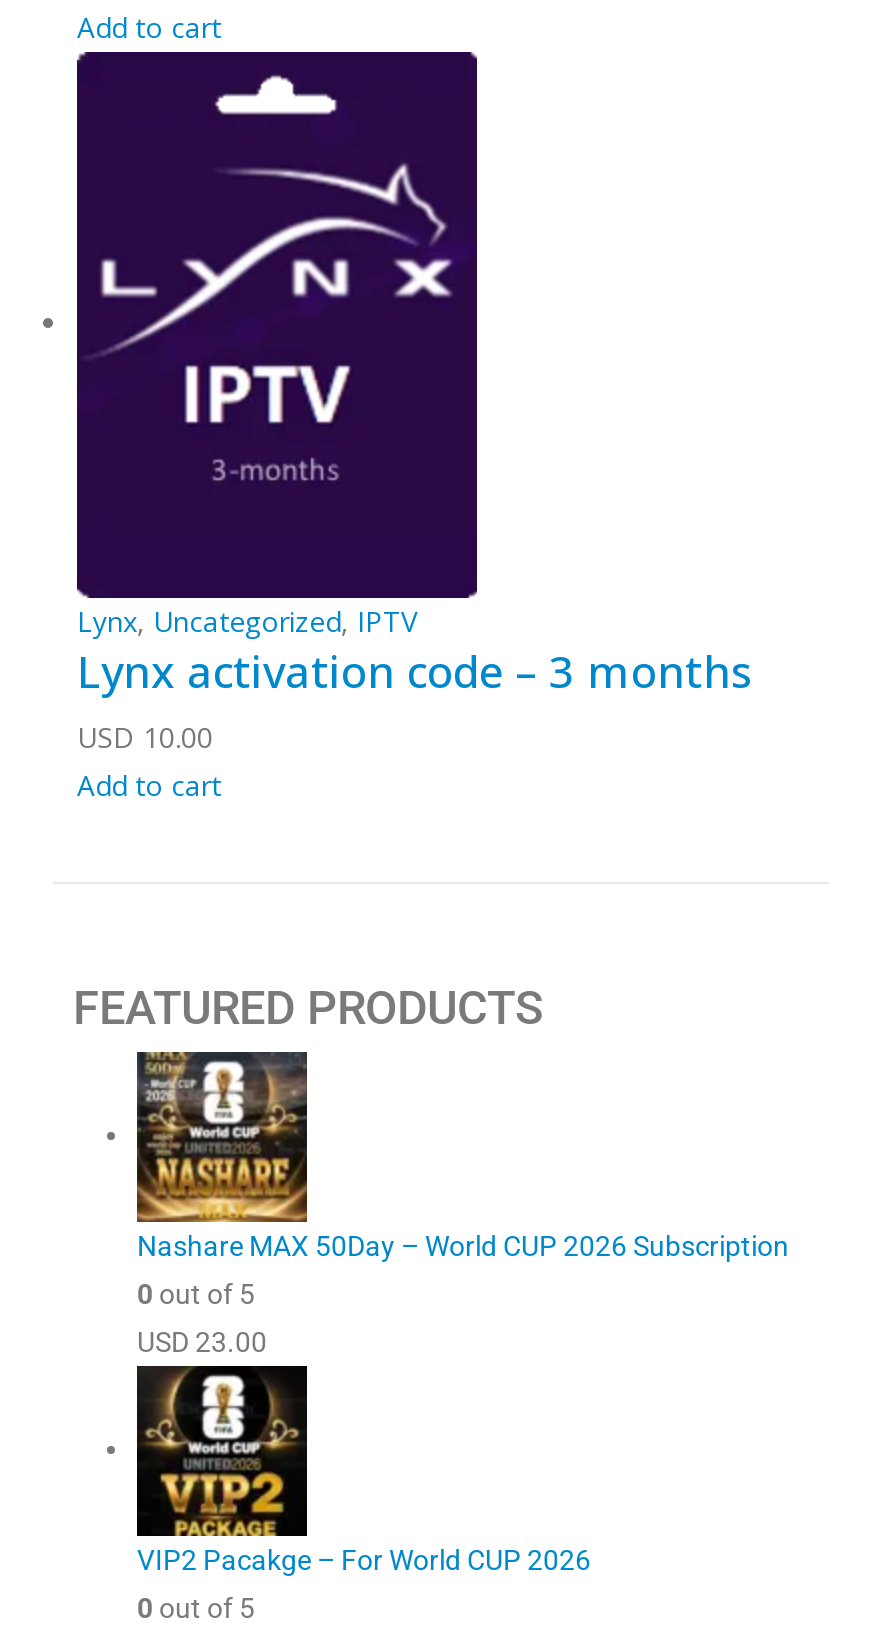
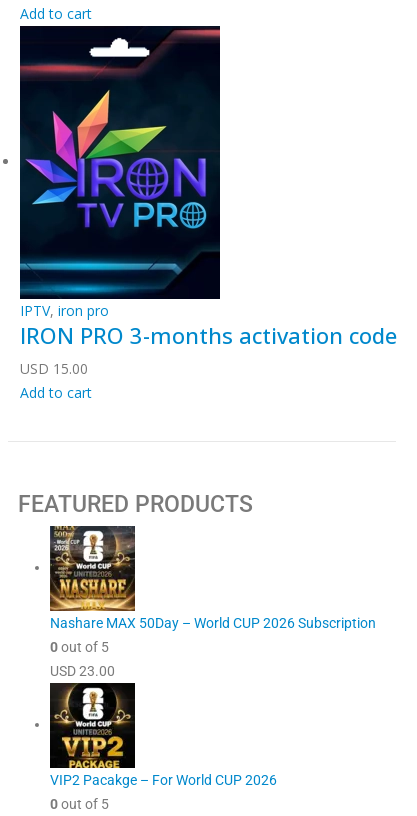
- [image]
- Lynx, Uncategorized, IPTV
- Lynx activation code – 3 months
- USD 10.00
+ [image]
+ IPTV, iron pro
+ IRON PRO 3-months activation code
+ USD 15.00
